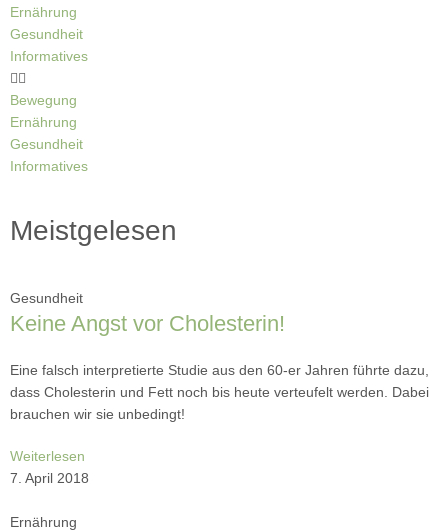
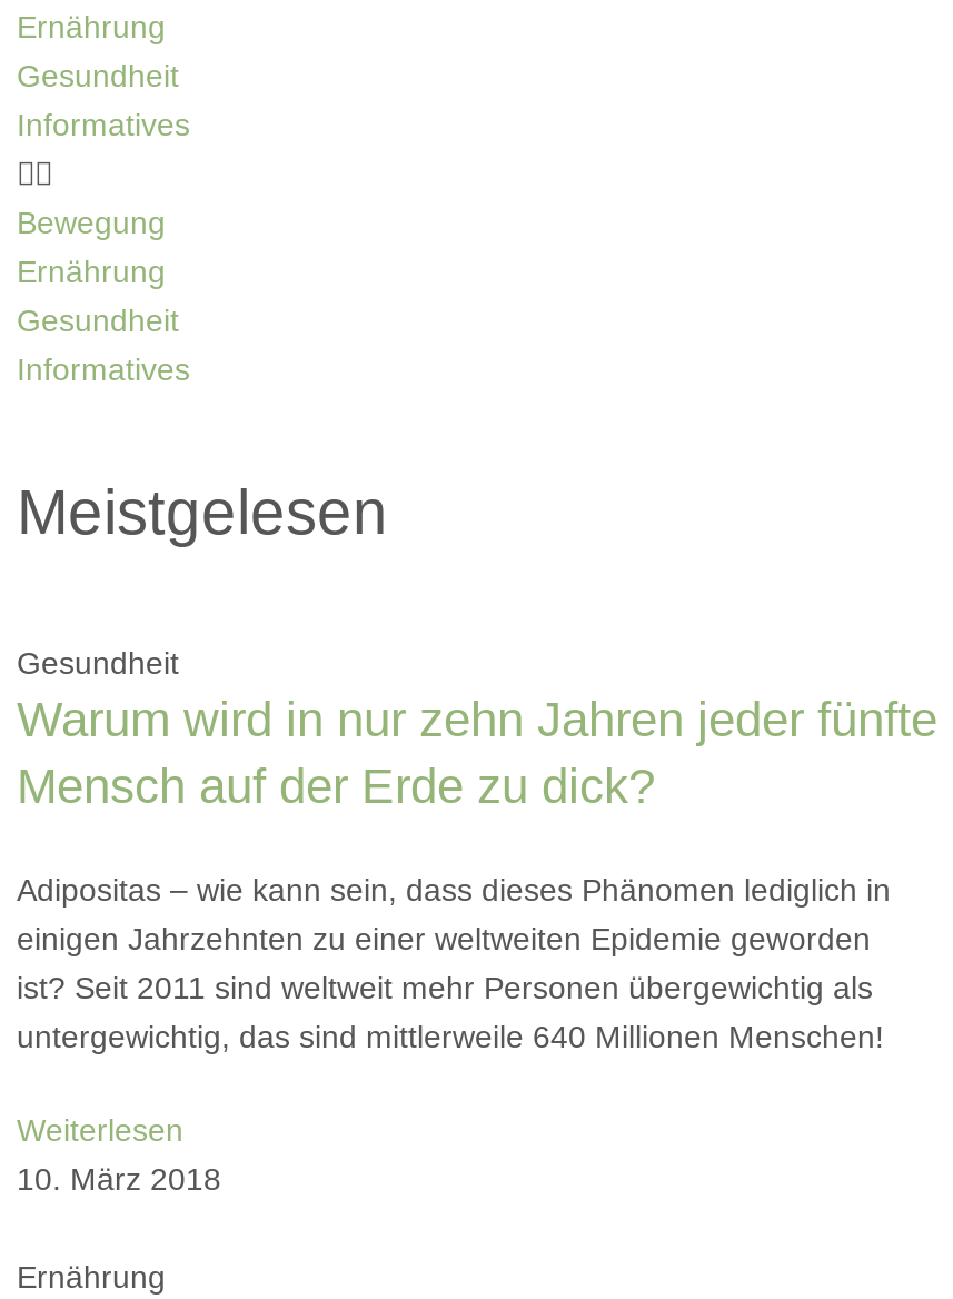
- Keine Angst vor Cholesterin!
+ Warum wird in nur zehn Jahren jeder fünfte
+ Mensch auf der Erde zu dick?

- Eine falsch interpretierte Studie aus den 60-er Jahren führte dazu,
- dass Cholesterin und Fett noch bis heute verteufelt werden. Dabei
- brauchen wir sie unbedingt!
+ Adipositas – wie kann sein, dass dieses Phänomen lediglich in
+ einigen Jahrzehnten zu einer weltweiten Epidemie geworden
+ ist? Seit 2011 sind weltweit mehr Personen übergewichtig als
+ untergewichtig, das sind mittlerweile 640 Millionen Menschen!

- 7. April 2018
+ 10. März 2018
